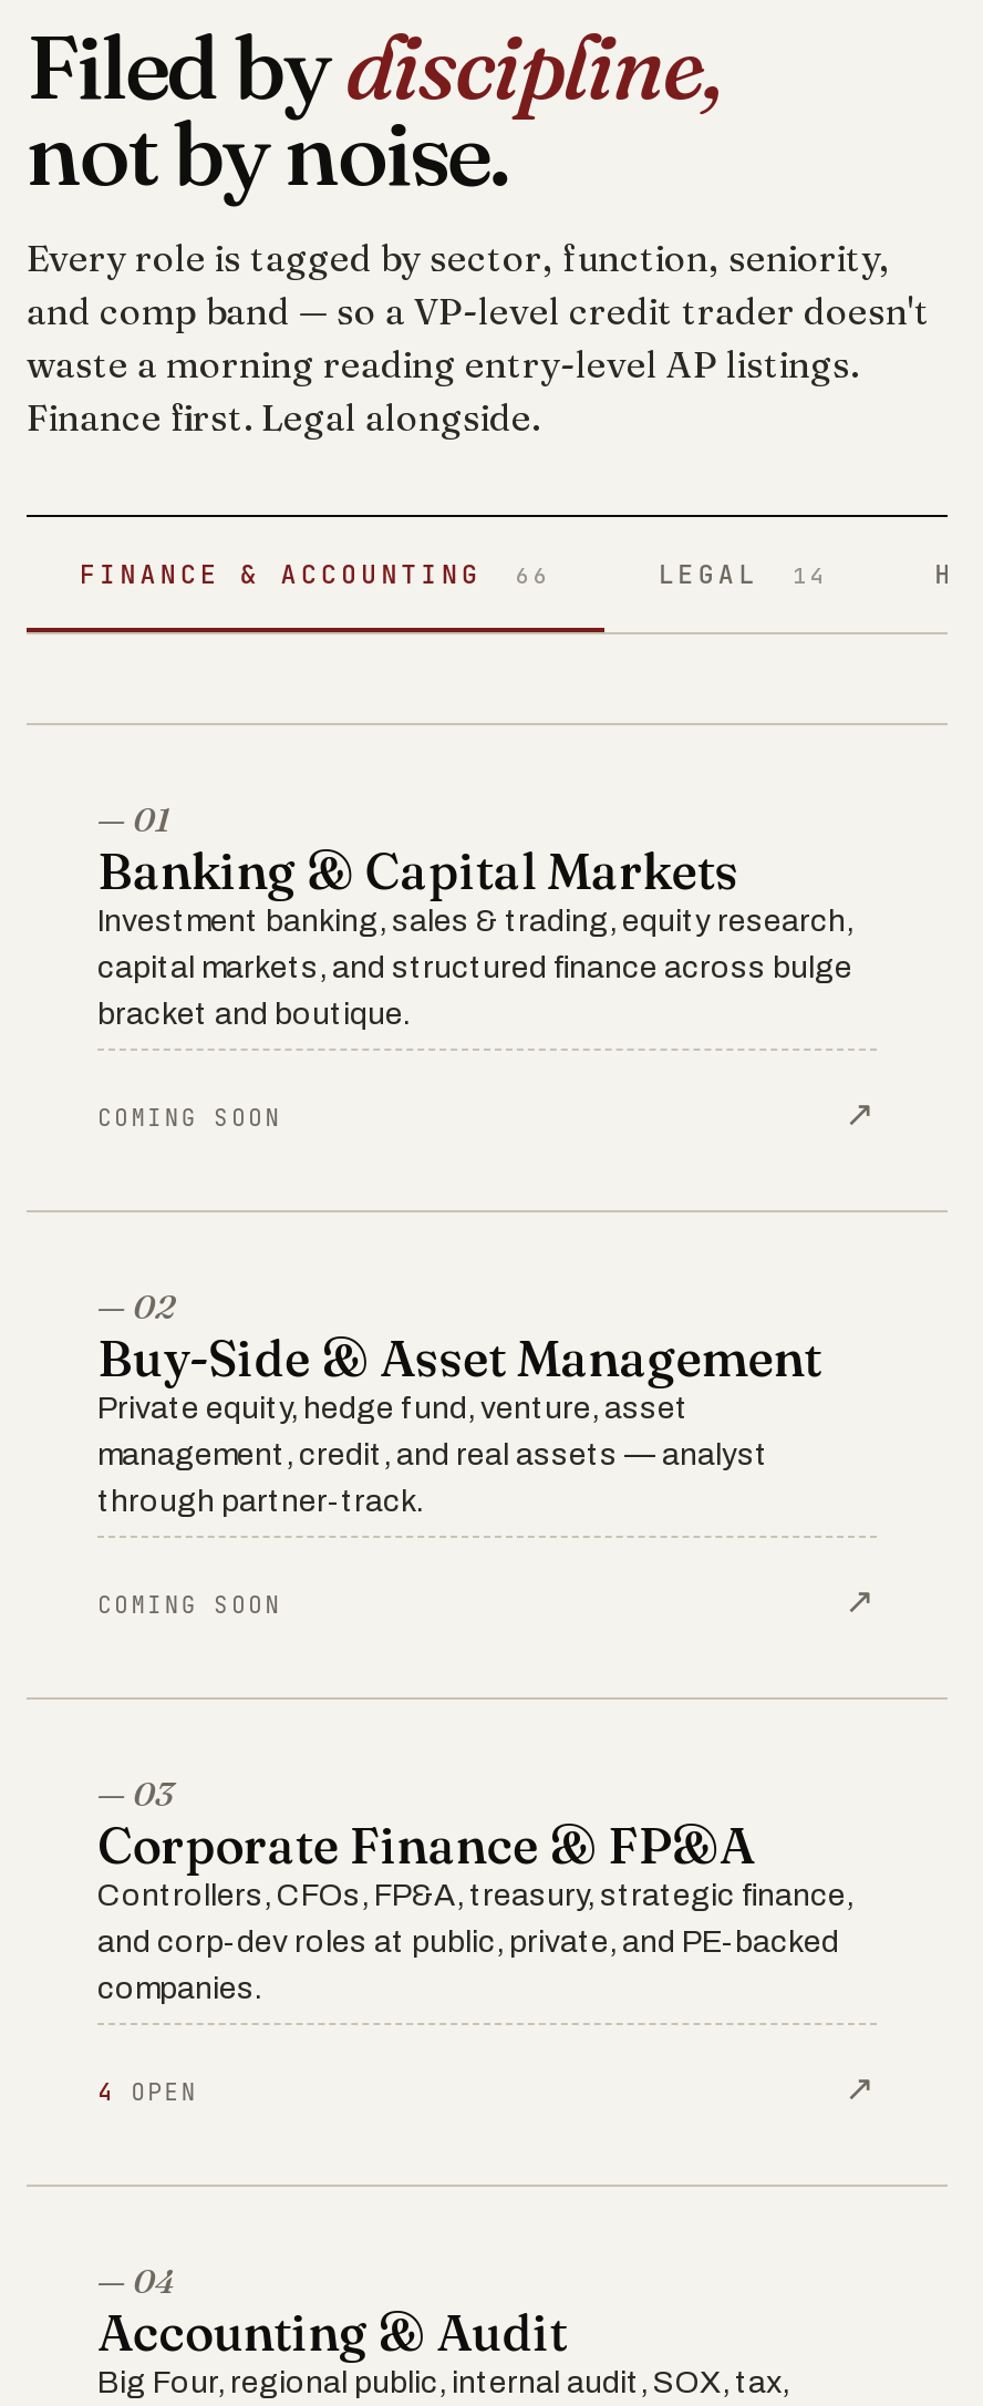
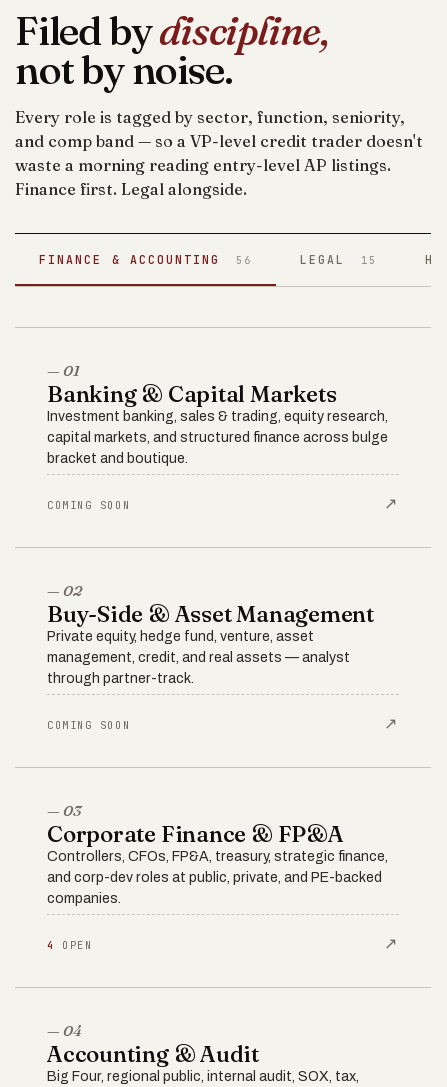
- FINANCE & ACCOUNTING 66
+ FINANCE & ACCOUNTING 56

- LEGAL 14
+ LEGAL 15
